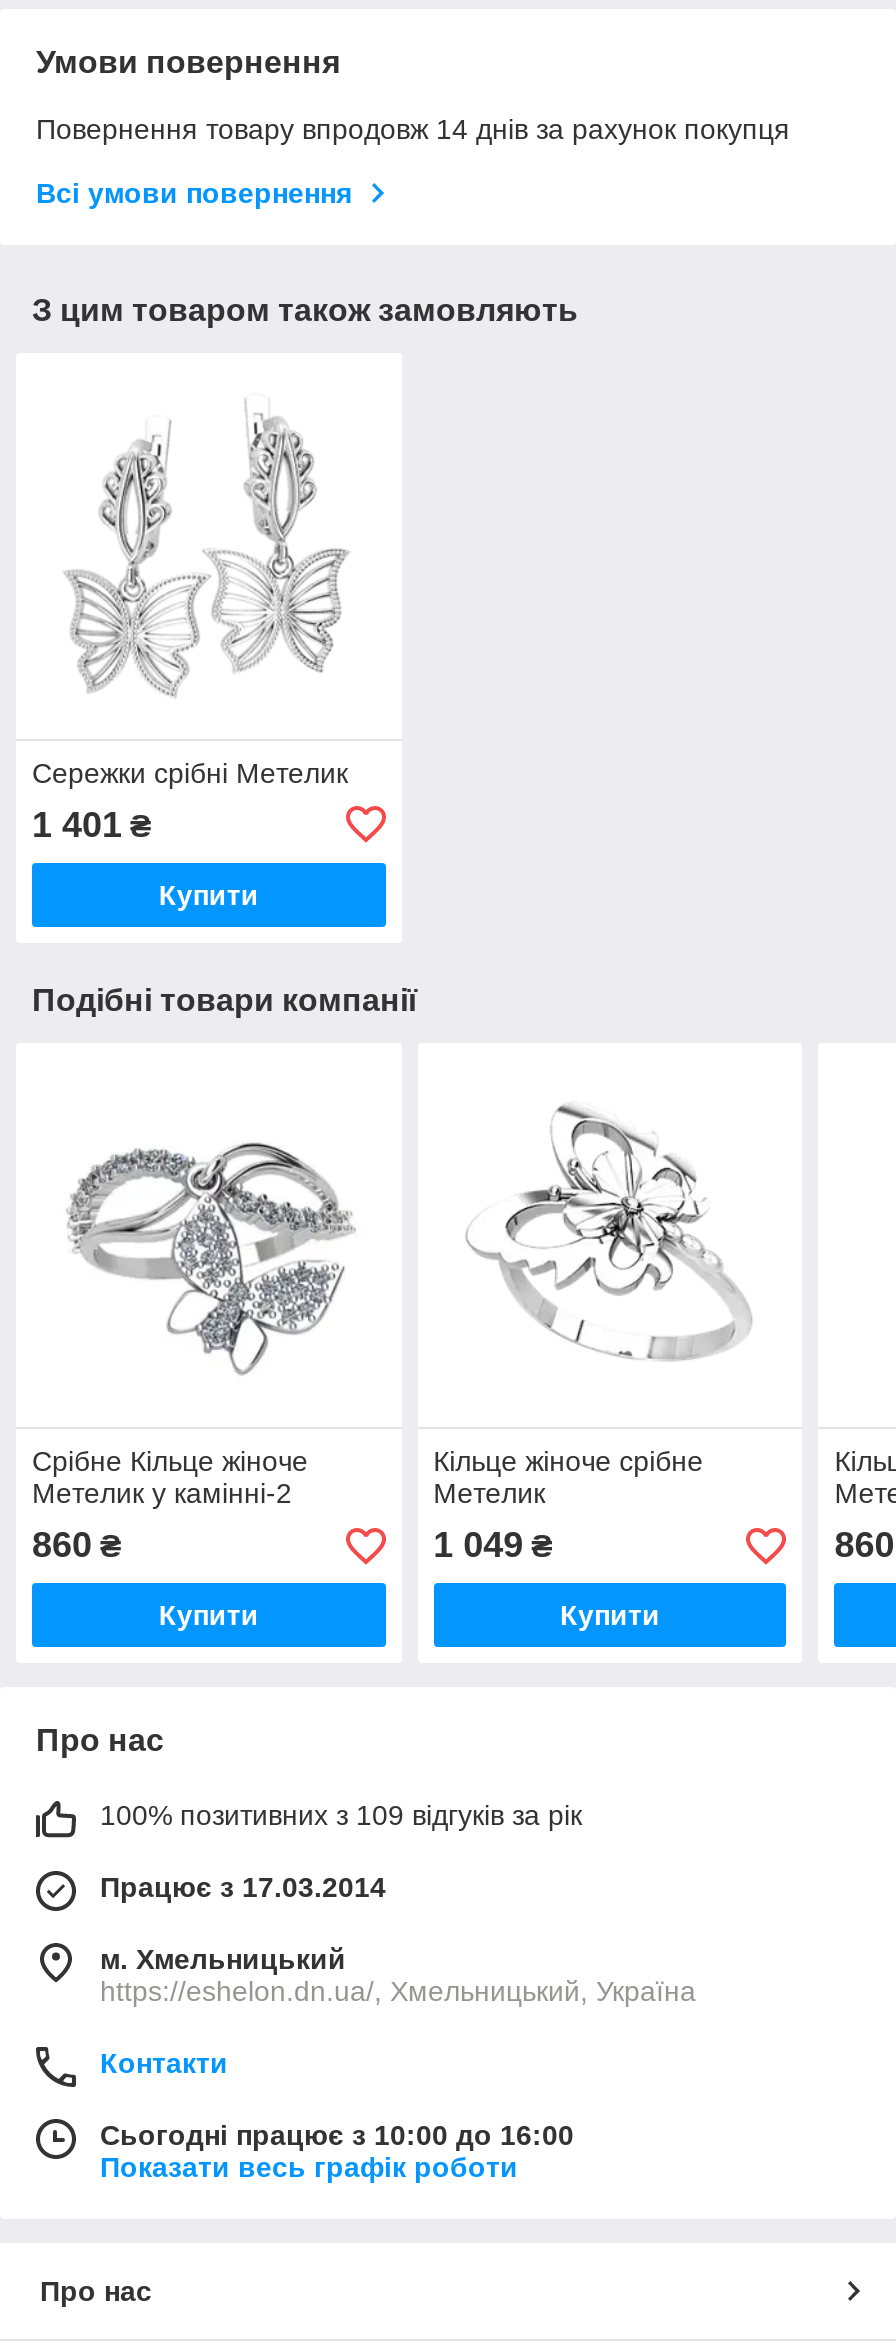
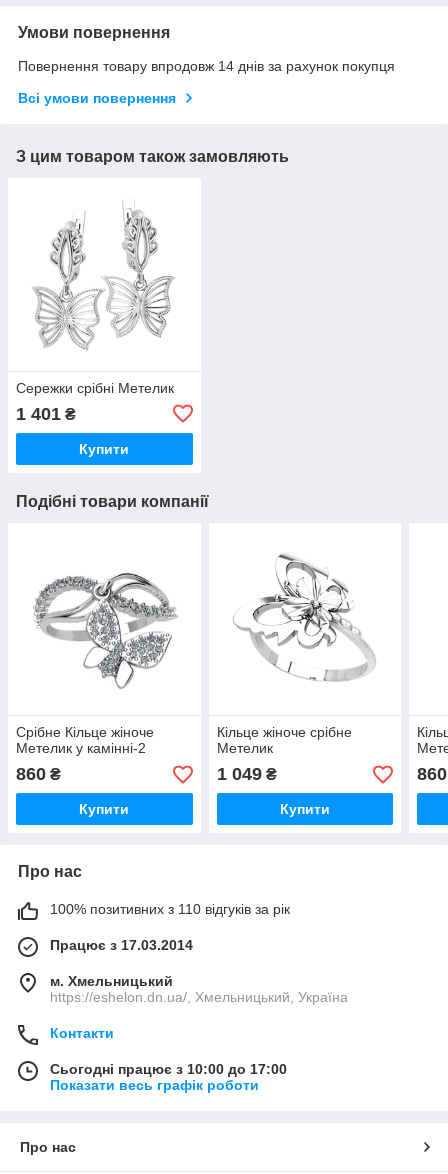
- 100% позитивних з 109 відгуків за рік
+ 100% позитивних з 110 відгуків за рік

- Сьогодні працює з 10:00 до 16:00
+ Сьогодні працює з 10:00 до 17:00
